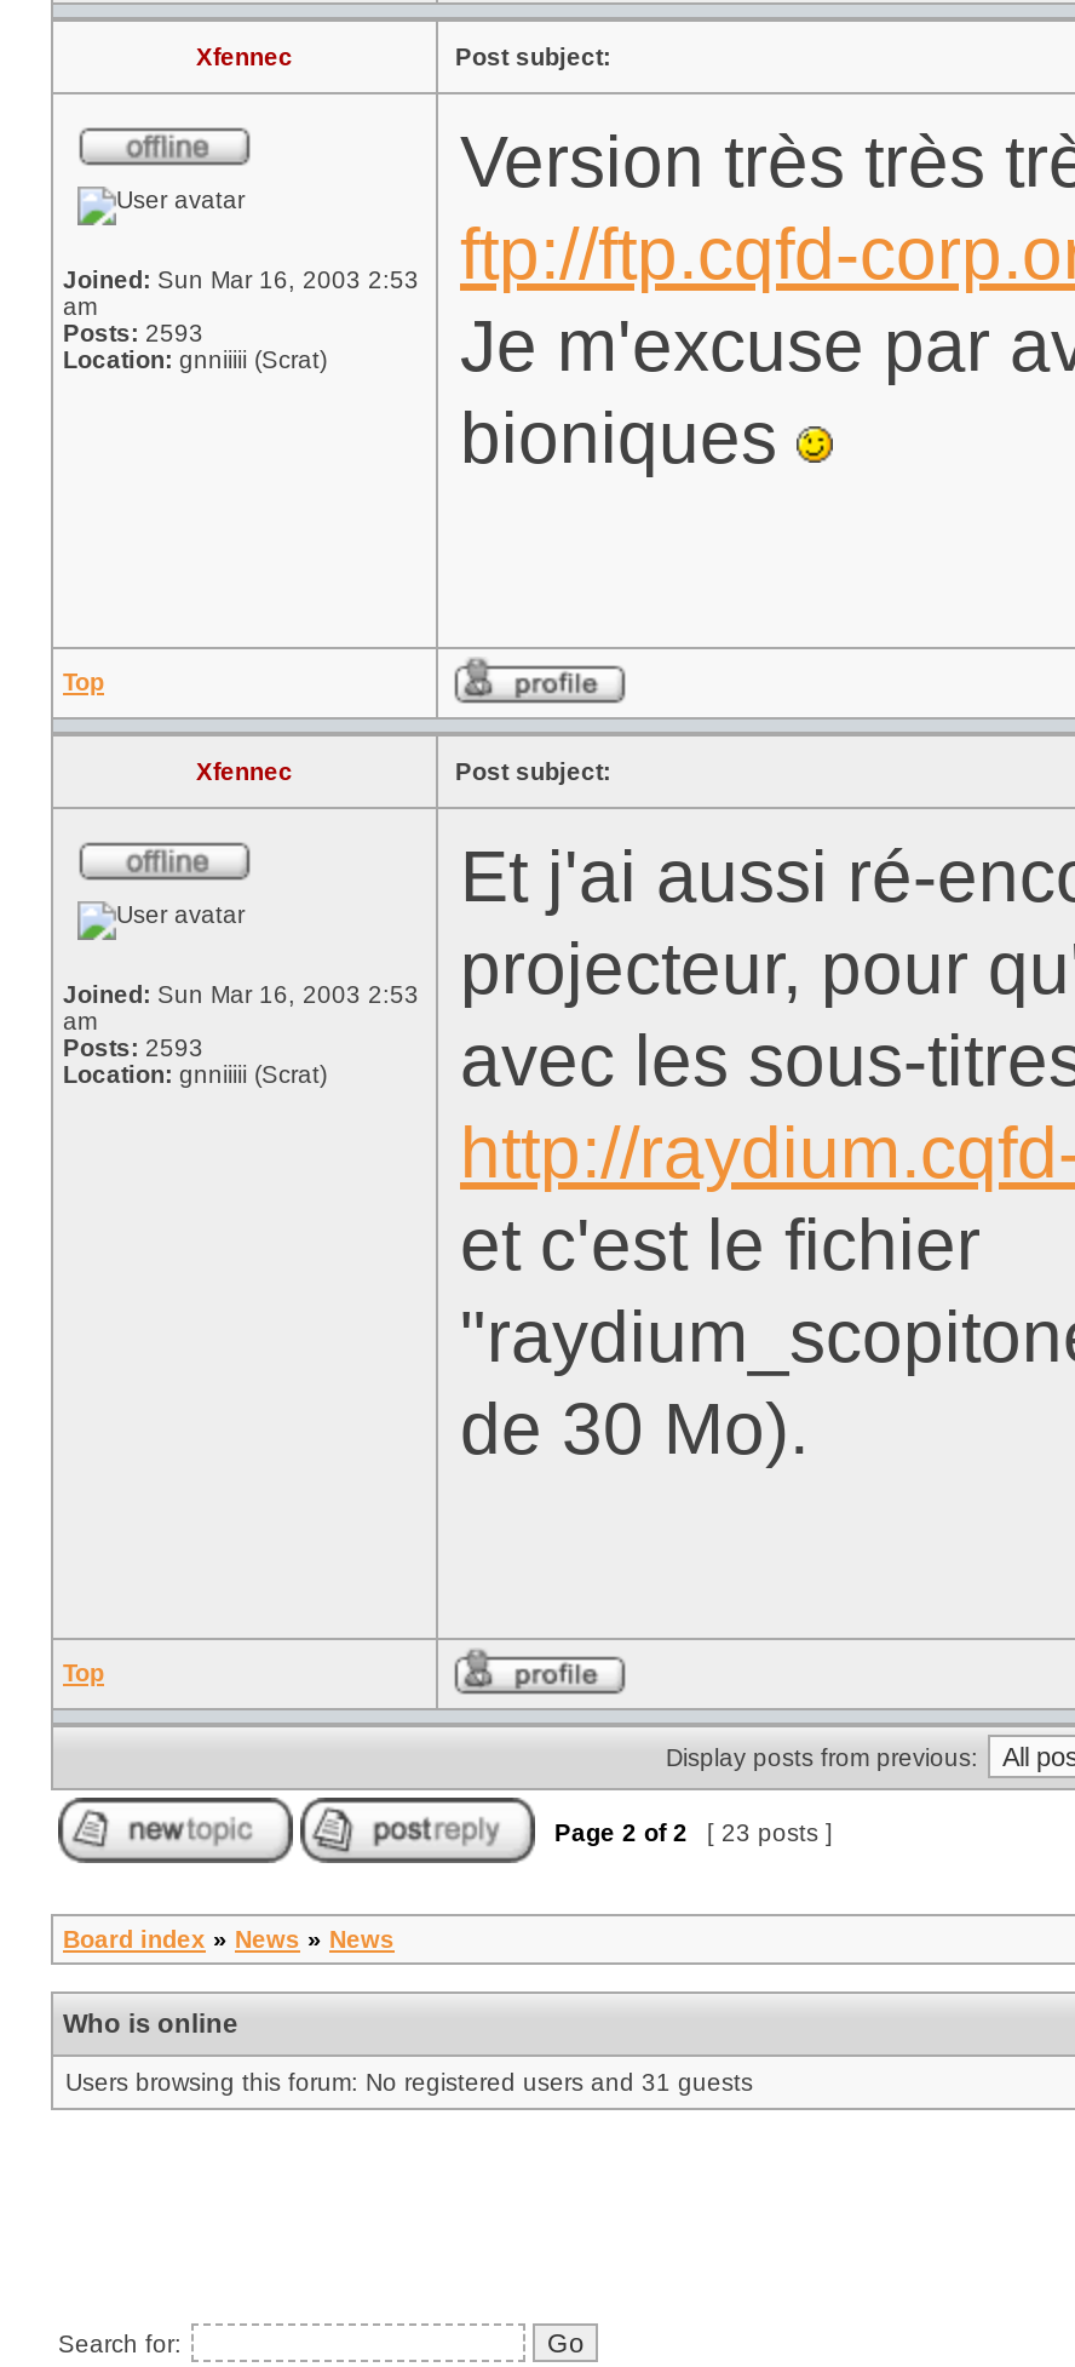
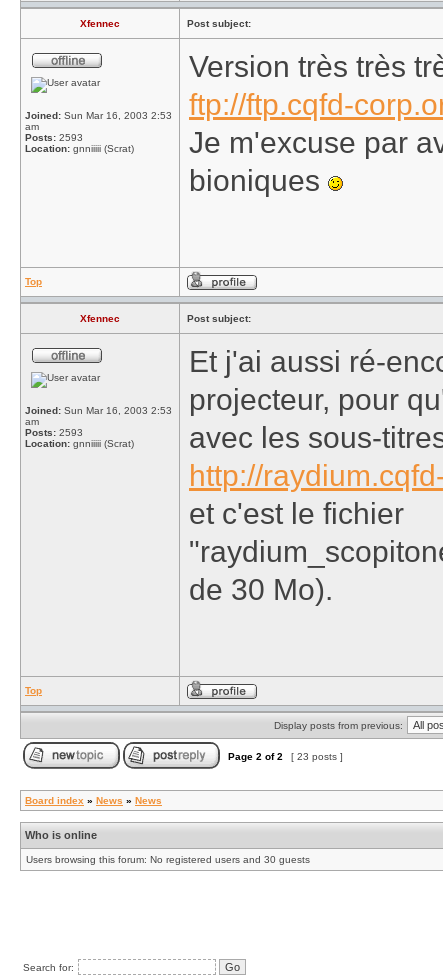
- Users browsing this forum: No registered users and 31 guests
+ Users browsing this forum: No registered users and 30 guests
